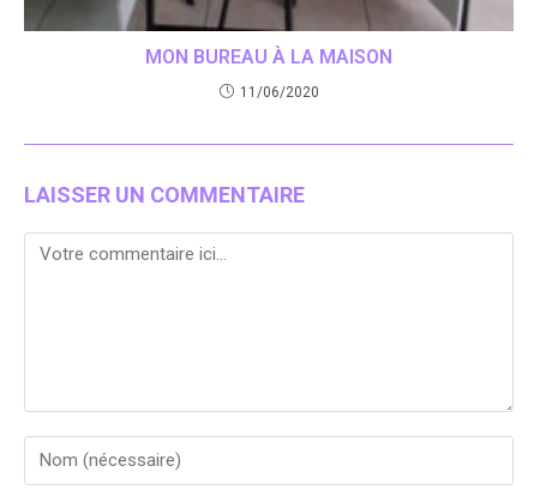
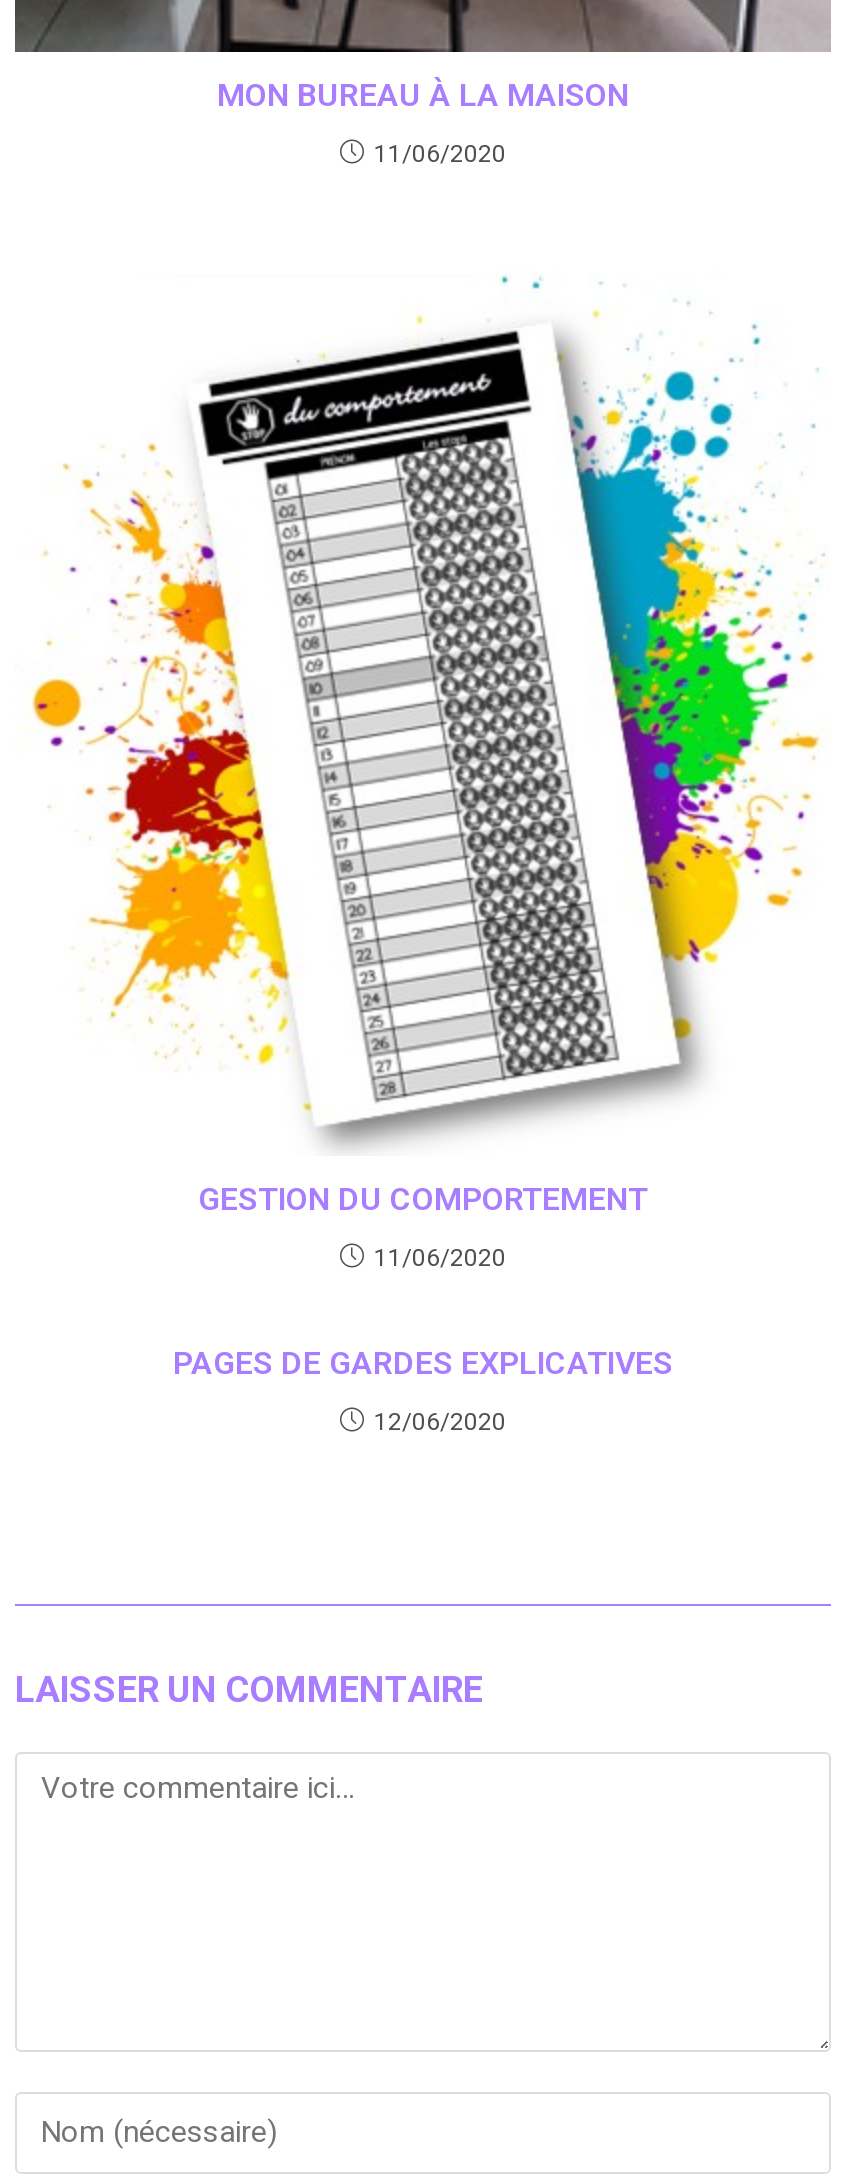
+ [image]
+ GESTION DU COMPORTEMENT
+ 11/06/2020
+ PAGES DE GARDES EXPLICATIVES
+ 12/06/2020
